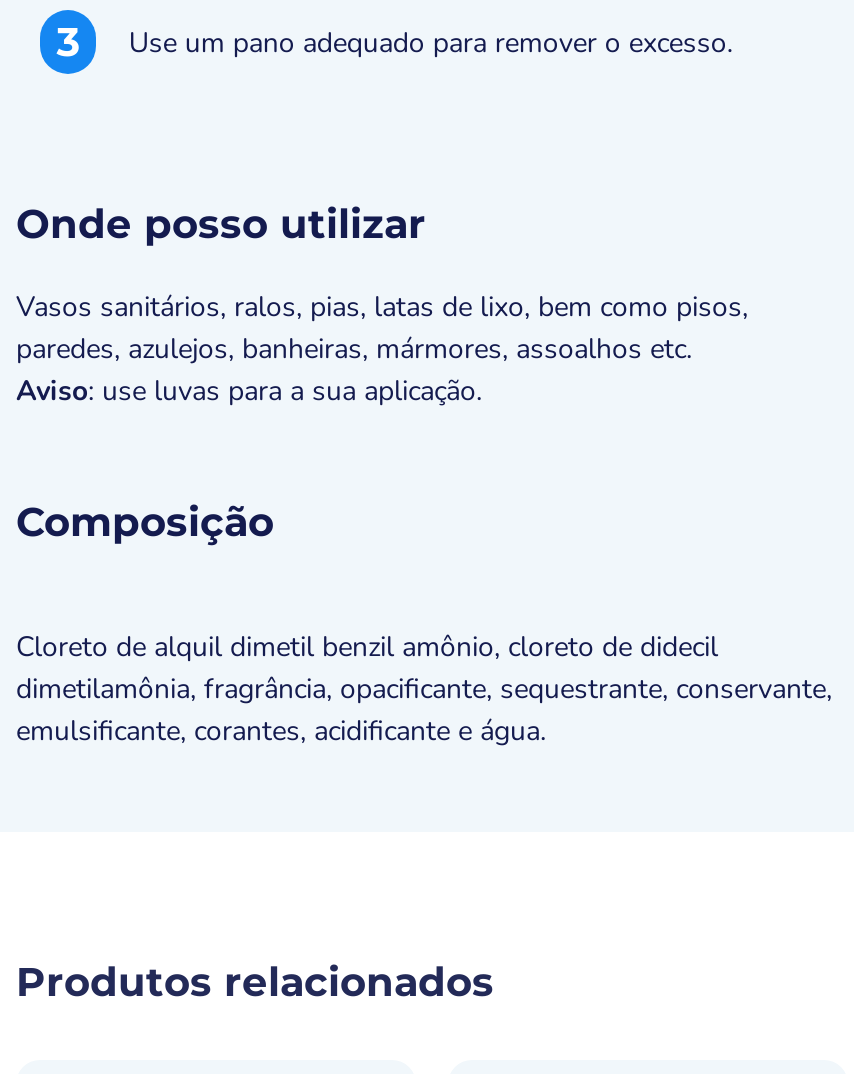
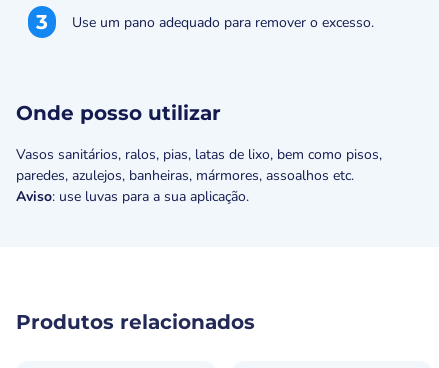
- Composição
- Cloreto de alquil dimetil benzil amônio, cloreto de didecil
- dimetilamônia, fragrância, opacificante, sequestrante, conservante,
- emulsificante, corantes, acidificante e água.
